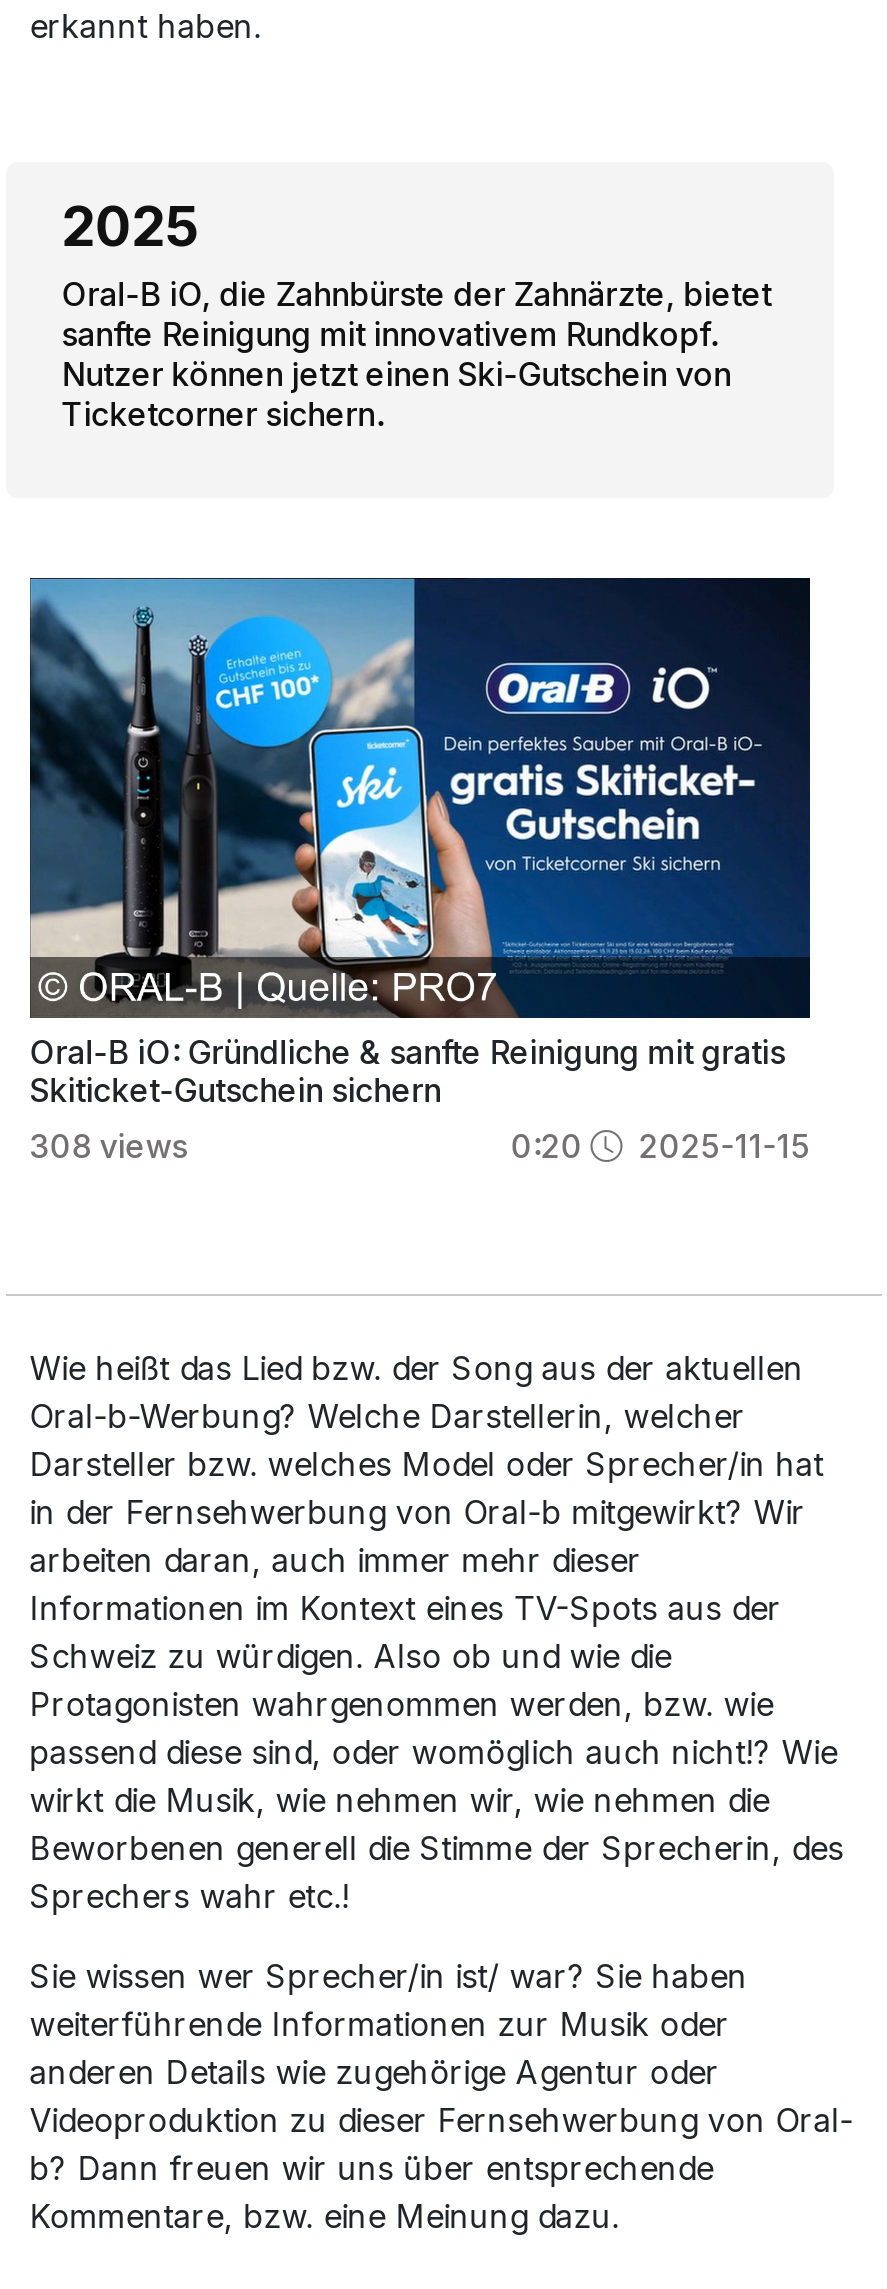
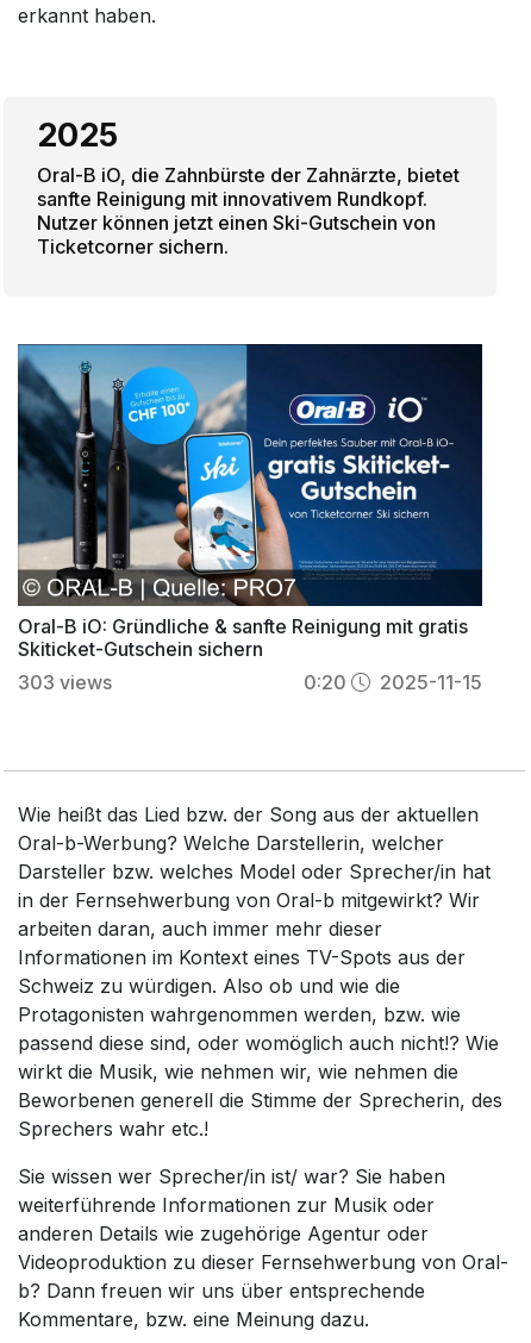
- 308 views
+ 303 views
